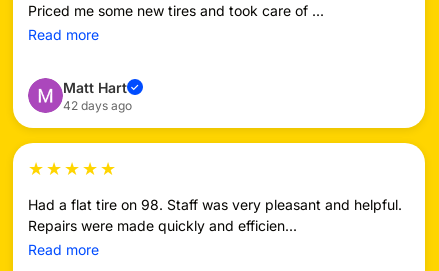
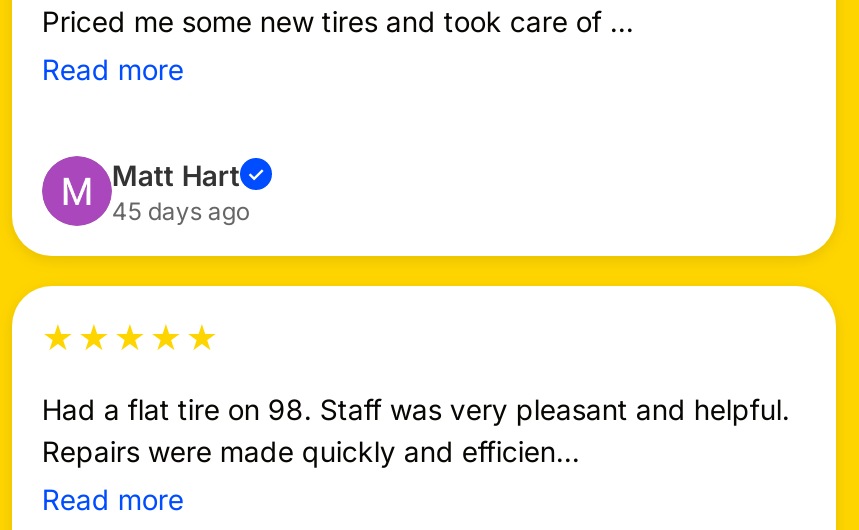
- 42 days ago
+ 45 days ago
